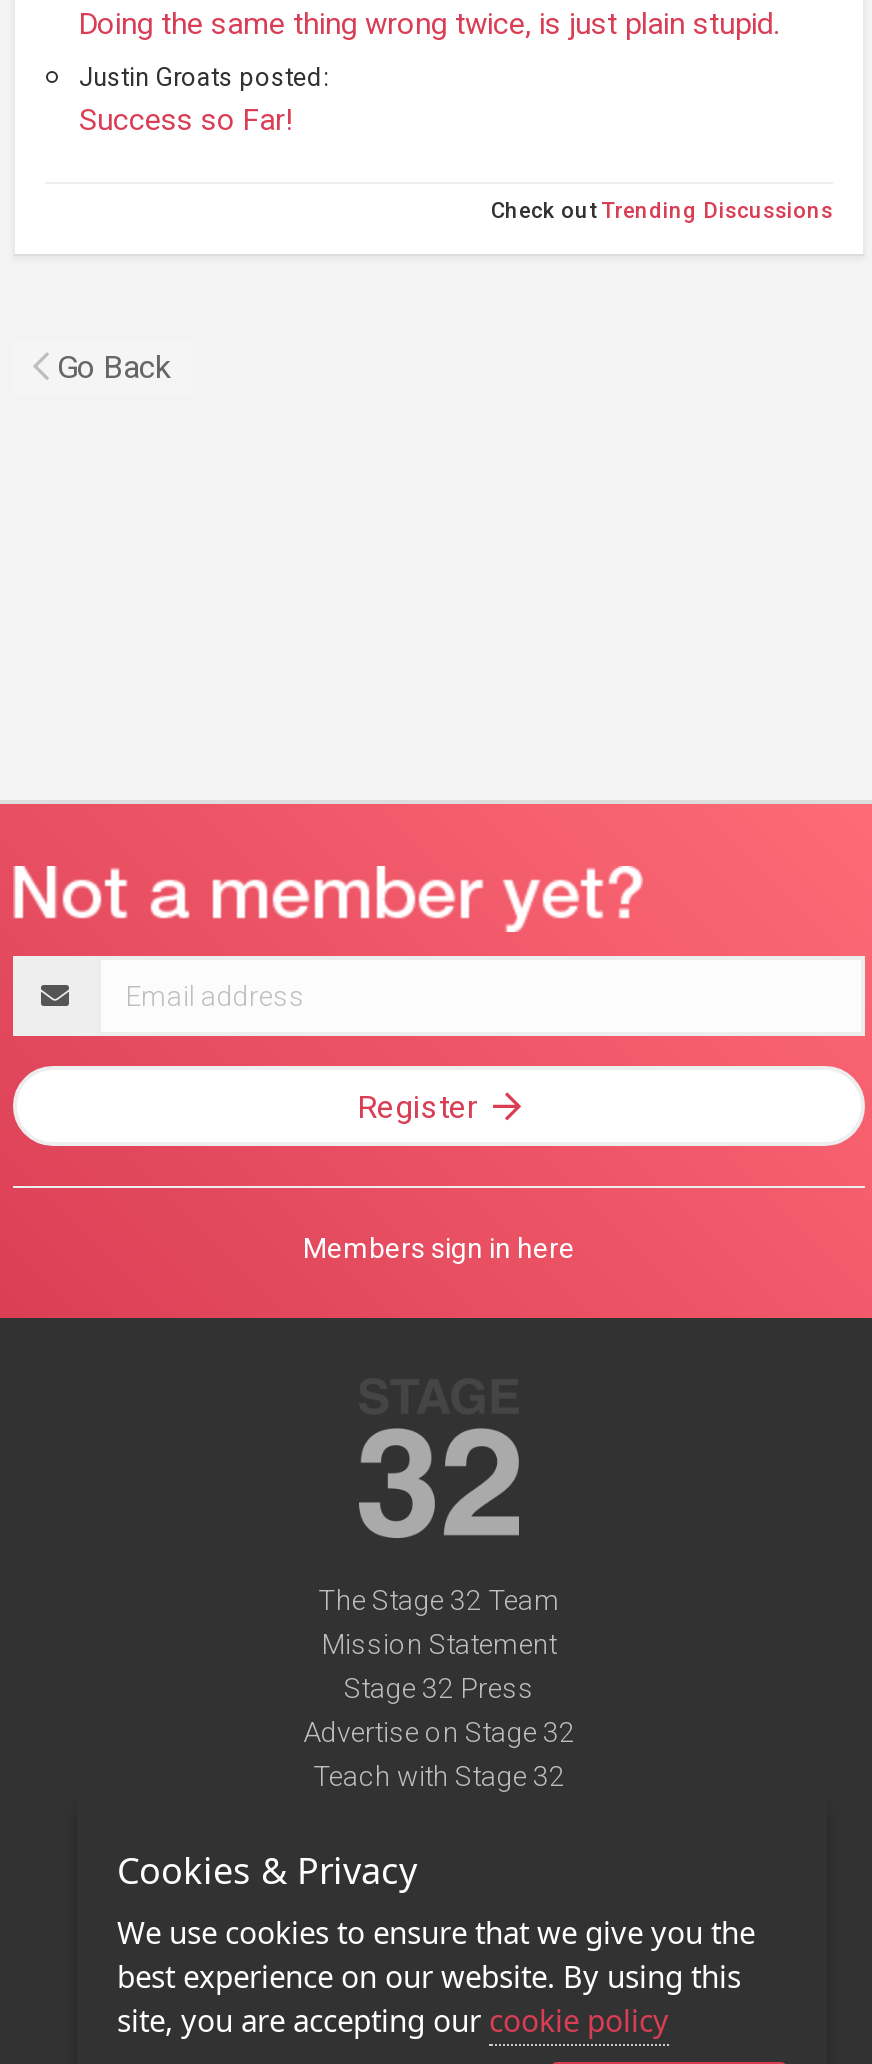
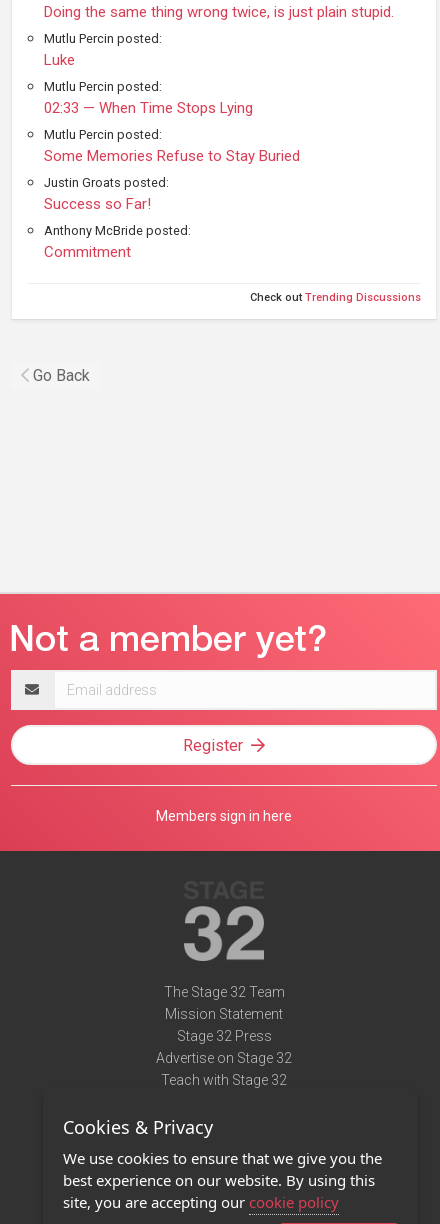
+ Mutlu Percin posted:
+ Luke
+ Mutlu Percin posted:
+ 02:33 — When Time Stops Lying
+ Mutlu Percin posted:
+ Some Memories Refuse to Stay Buried

+ Anthony McBride posted:
+ Commitment
